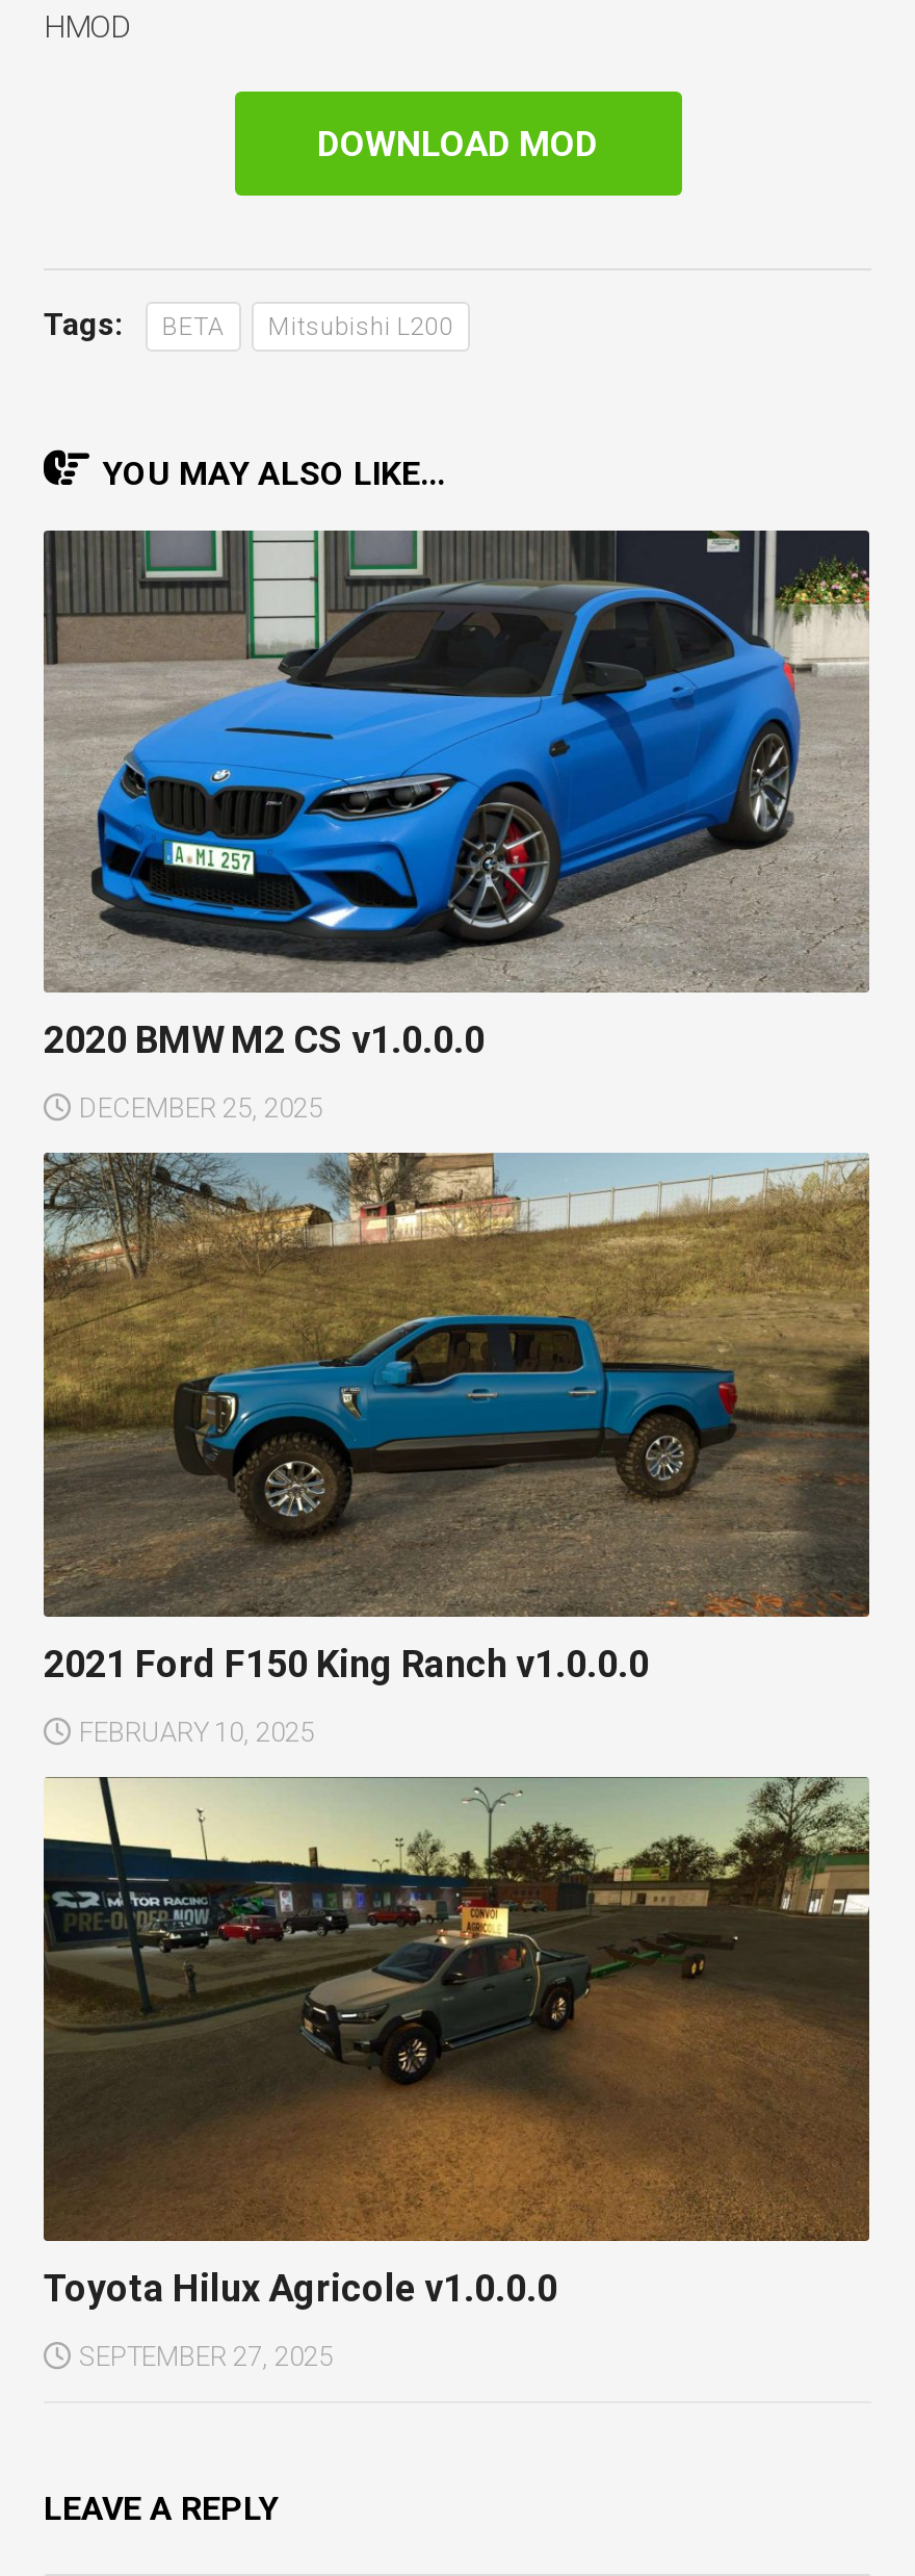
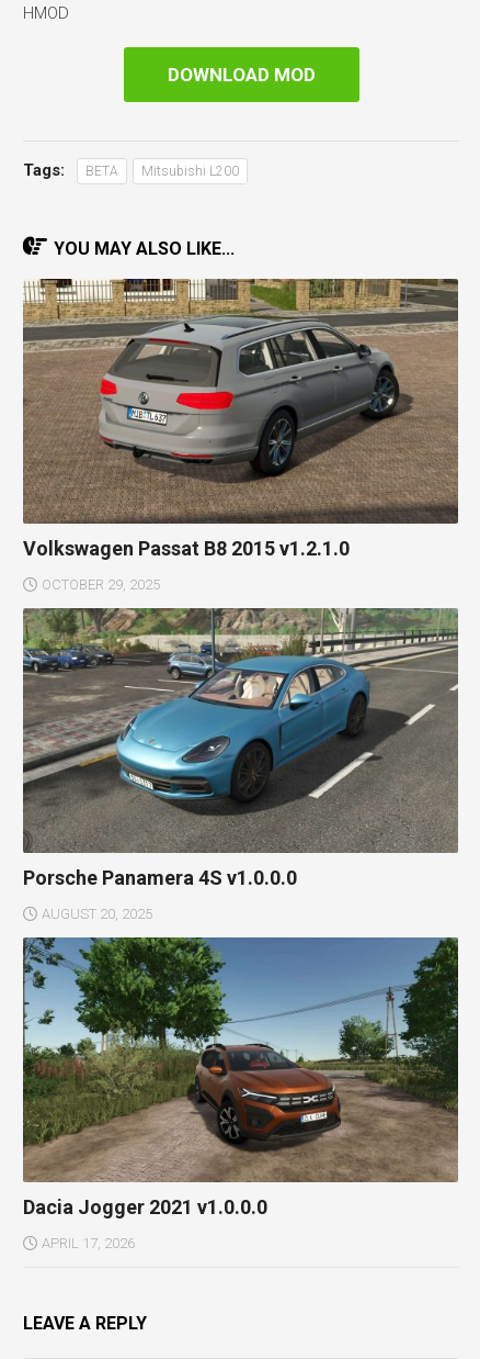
- [image]
- 2020 BMW M2 CS v1.0.0.0
+ [image]
+ Volkswagen Passat B8 2015 v1.2.1.0

- DECEMBER 25, 2025
+ OCTOBER 29, 2025

- [image]
- 2021 Ford F150 King Ranch v1.0.0.0
+ [image]
+ Porsche Panamera 4S v1.0.0.0

- FEBRUARY 10, 2025
+ AUGUST 20, 2025

- [image]
- Toyota Hilux Agricole v1.0.0.0
+ [image]
+ Dacia Jogger 2021 v1.0.0.0

- SEPTEMBER 27, 2025
+ APRIL 17, 2026
